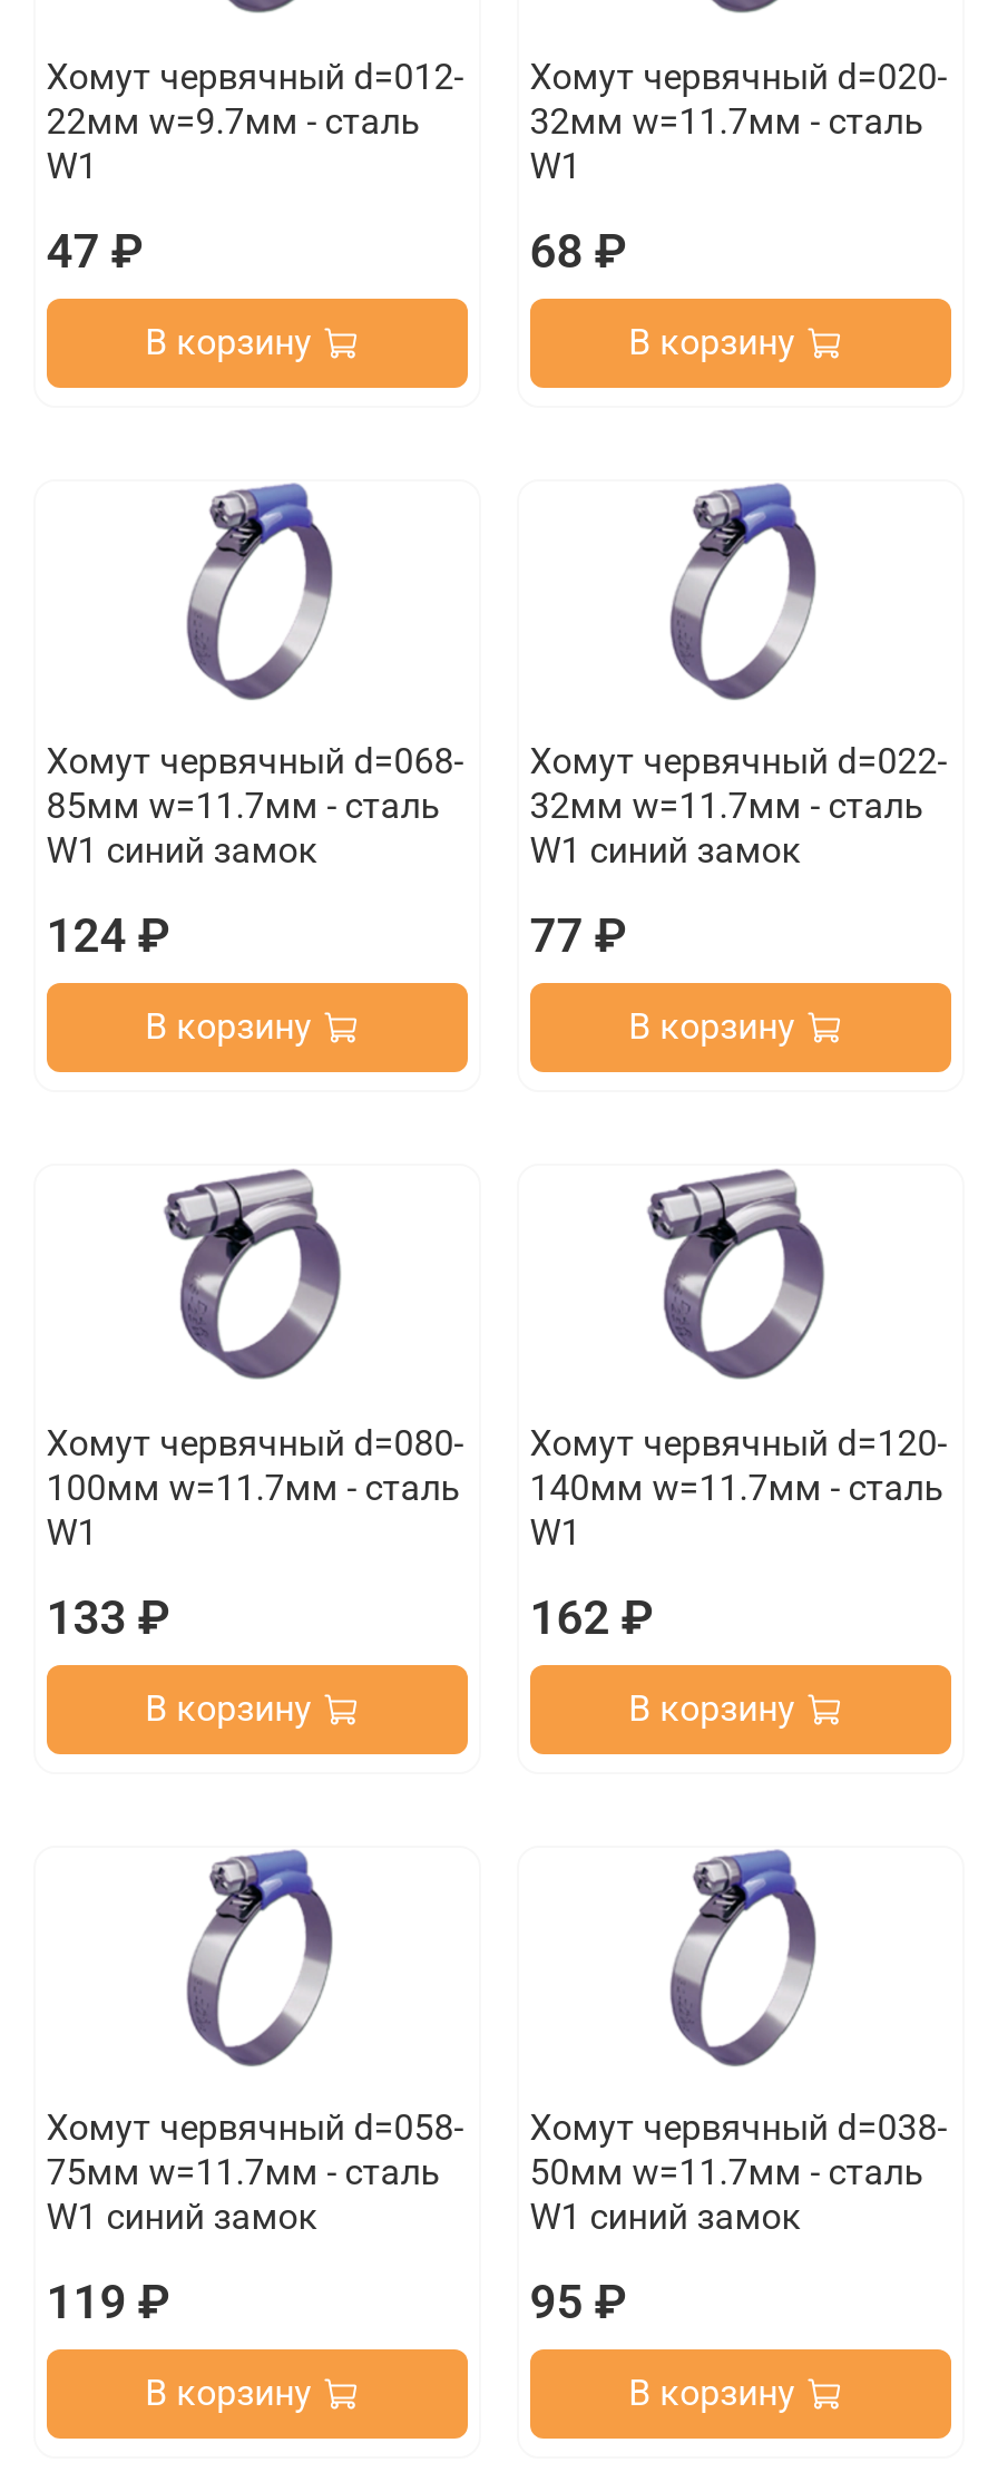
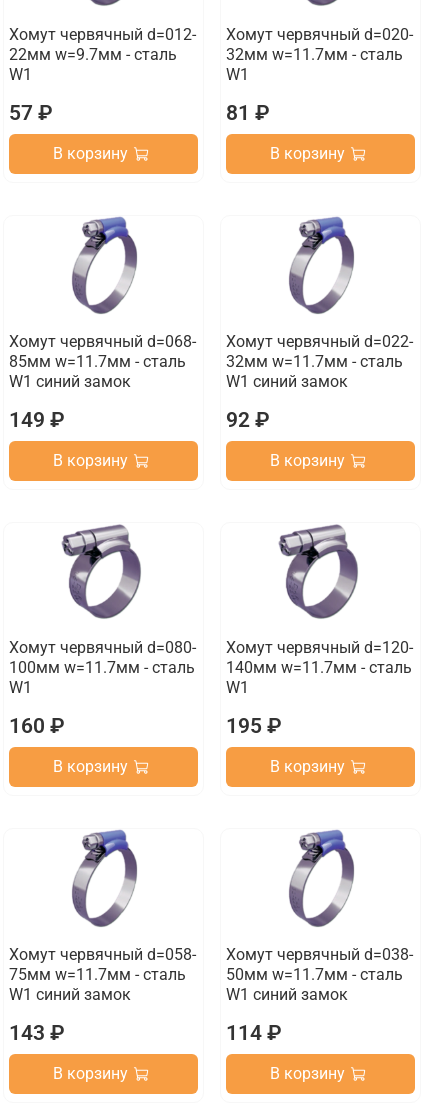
- 47 ₽
+ 57 ₽

- 68 ₽
+ 81 ₽

- 124 ₽
+ 149 ₽

- 77 ₽
+ 92 ₽

- 133 ₽
+ 160 ₽

- 162 ₽
+ 195 ₽

- 119 ₽
+ 143 ₽

- 95 ₽
+ 114 ₽
